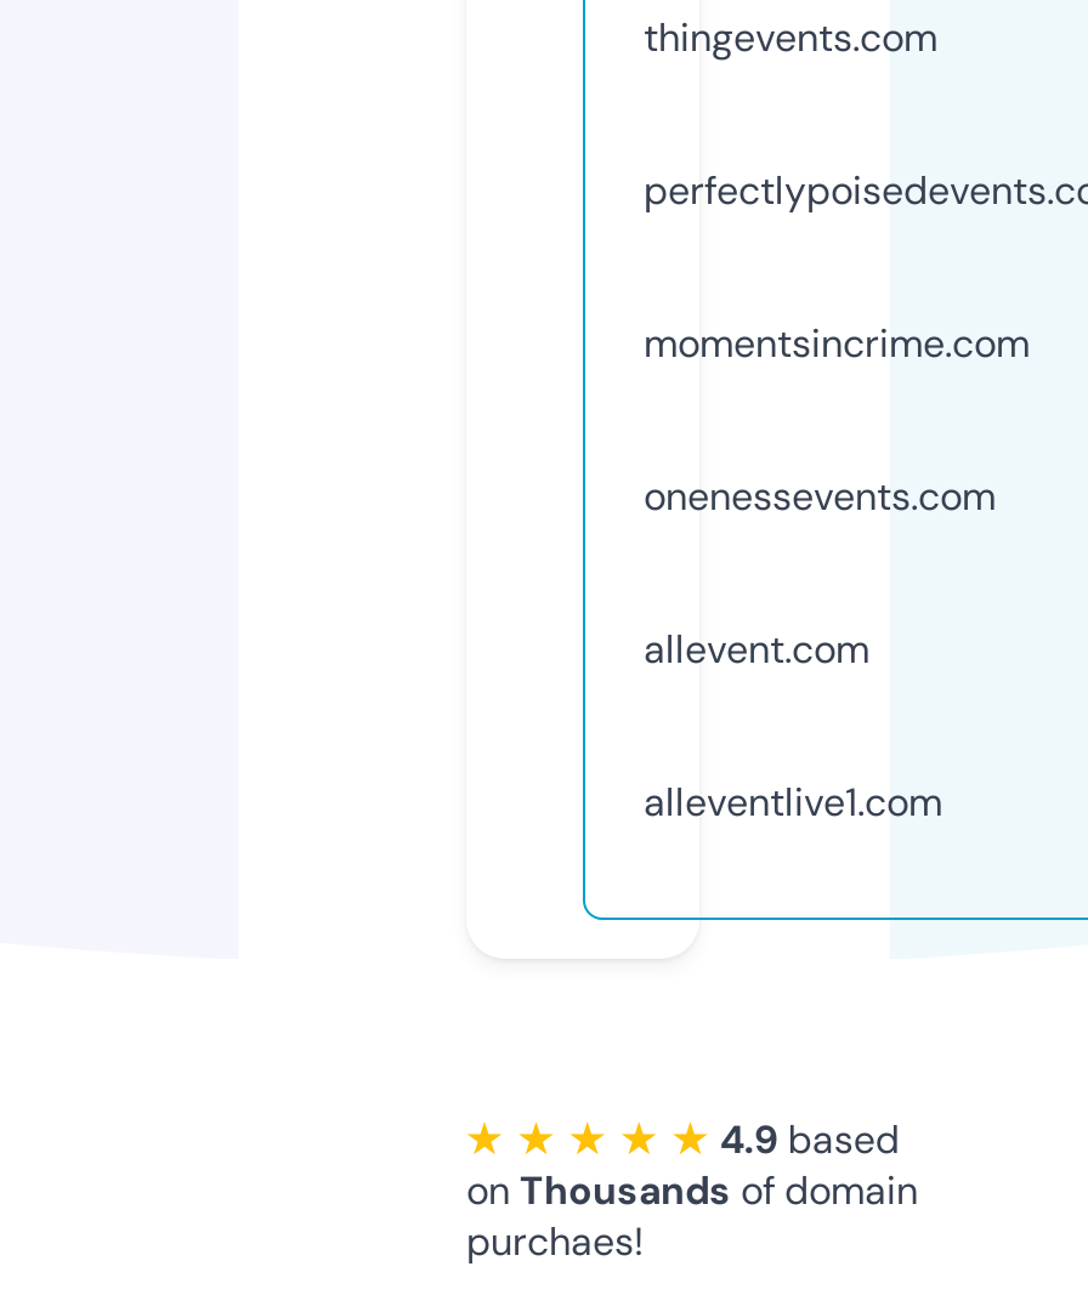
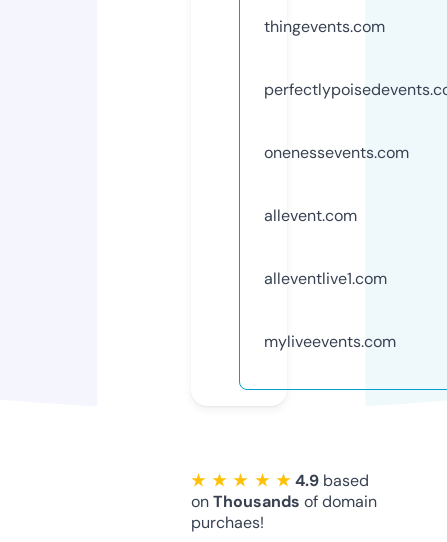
- momentsincrime.com

moved up: onenessevents.com | allevent.com

+ myliveevents.com
